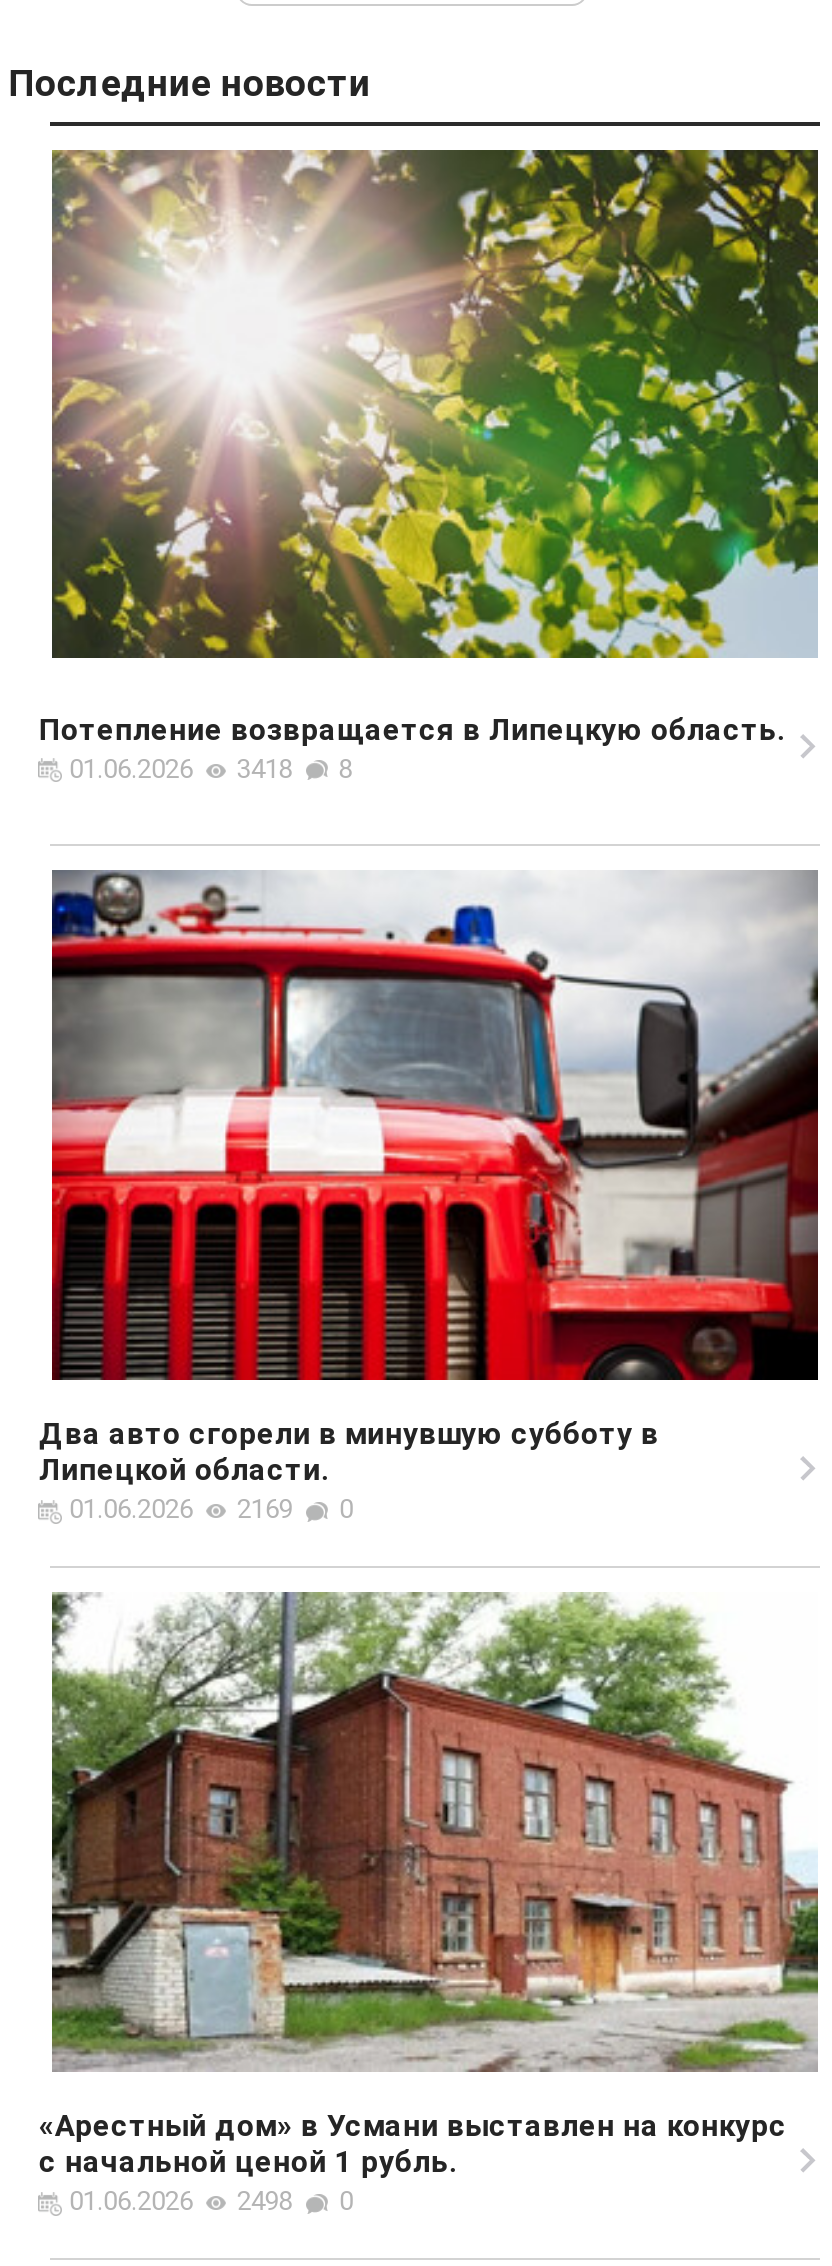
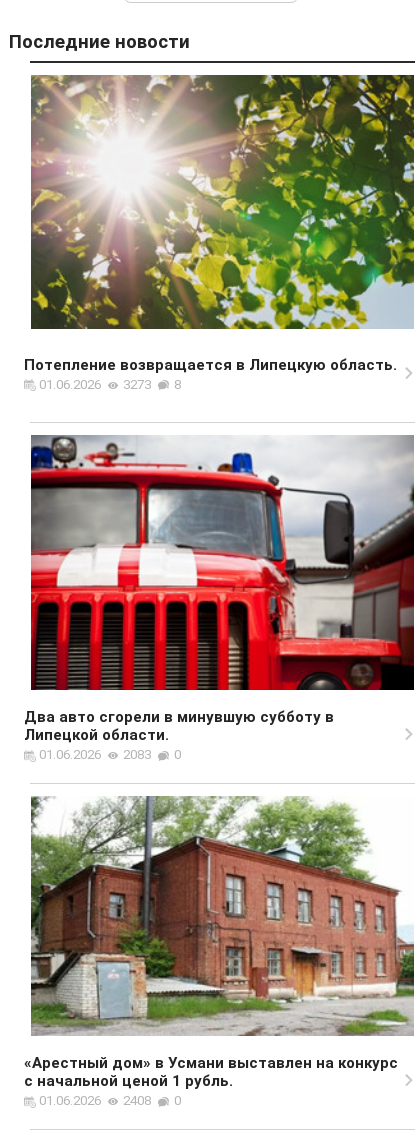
- 01.06.2026 3418 8
+ 01.06.2026 3273 8

- 01.06.2026 2169 0
+ 01.06.2026 2083 0

- 01.06.2026 2498 0
+ 01.06.2026 2408 0
